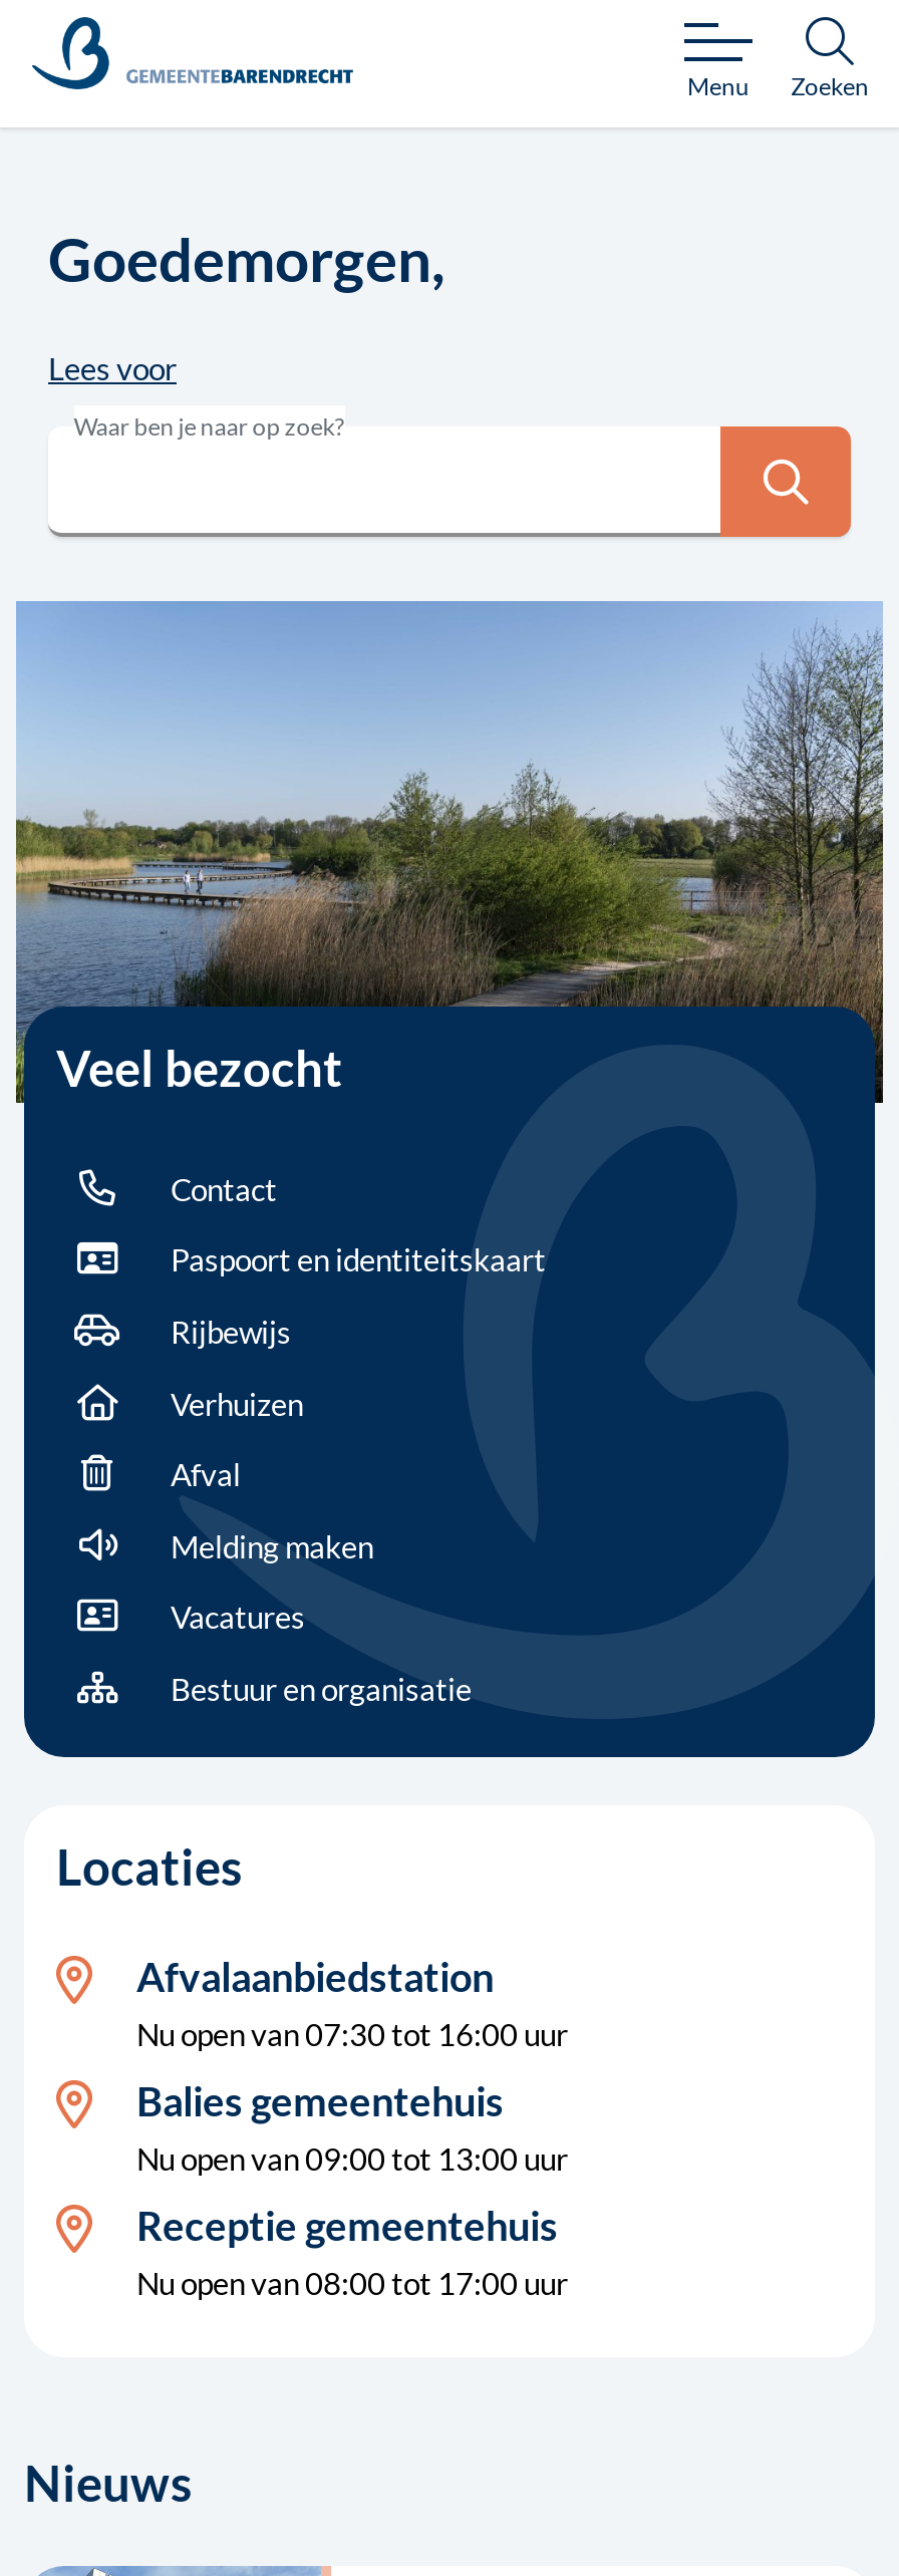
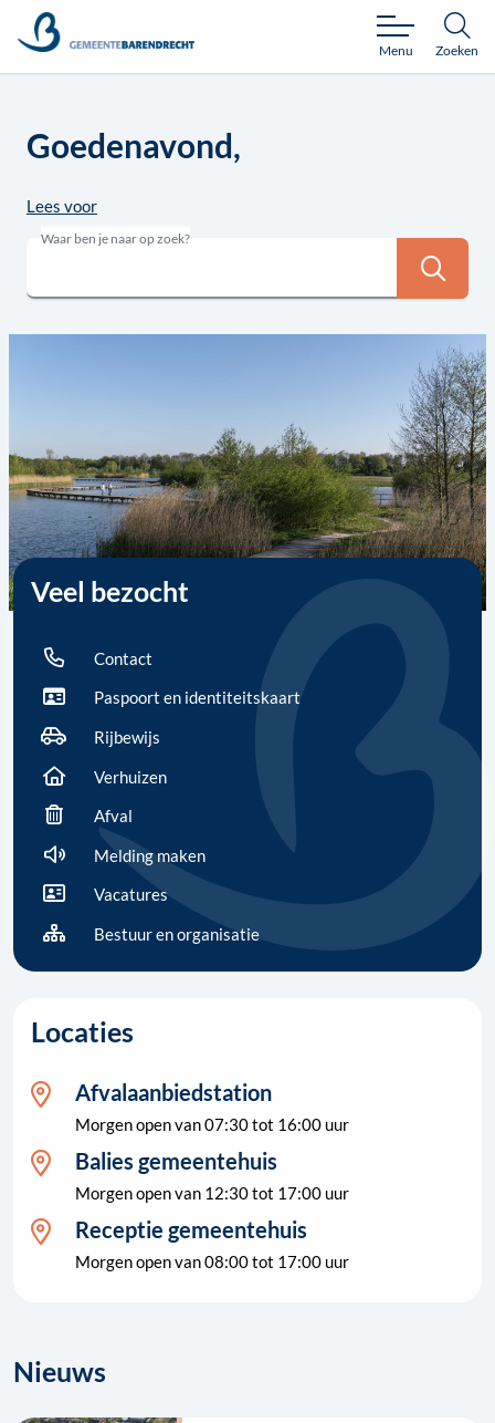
- Goedemorgen,
+ Goedenavond,

- Nu open van 07:30 tot 16:00 uur
+ Morgen open van 07:30 tot 16:00 uur

- Nu open van 09:00 tot 13:00 uur
+ Morgen open van 12:30 tot 17:00 uur

- Nu open van 08:00 tot 17:00 uur
+ Morgen open van 08:00 tot 17:00 uur
